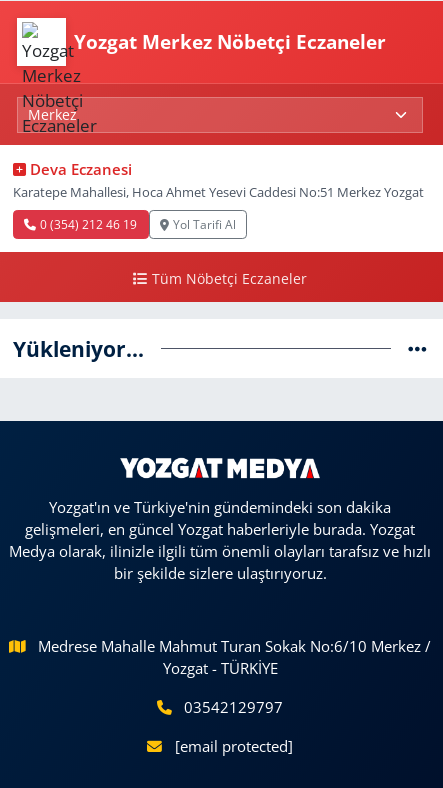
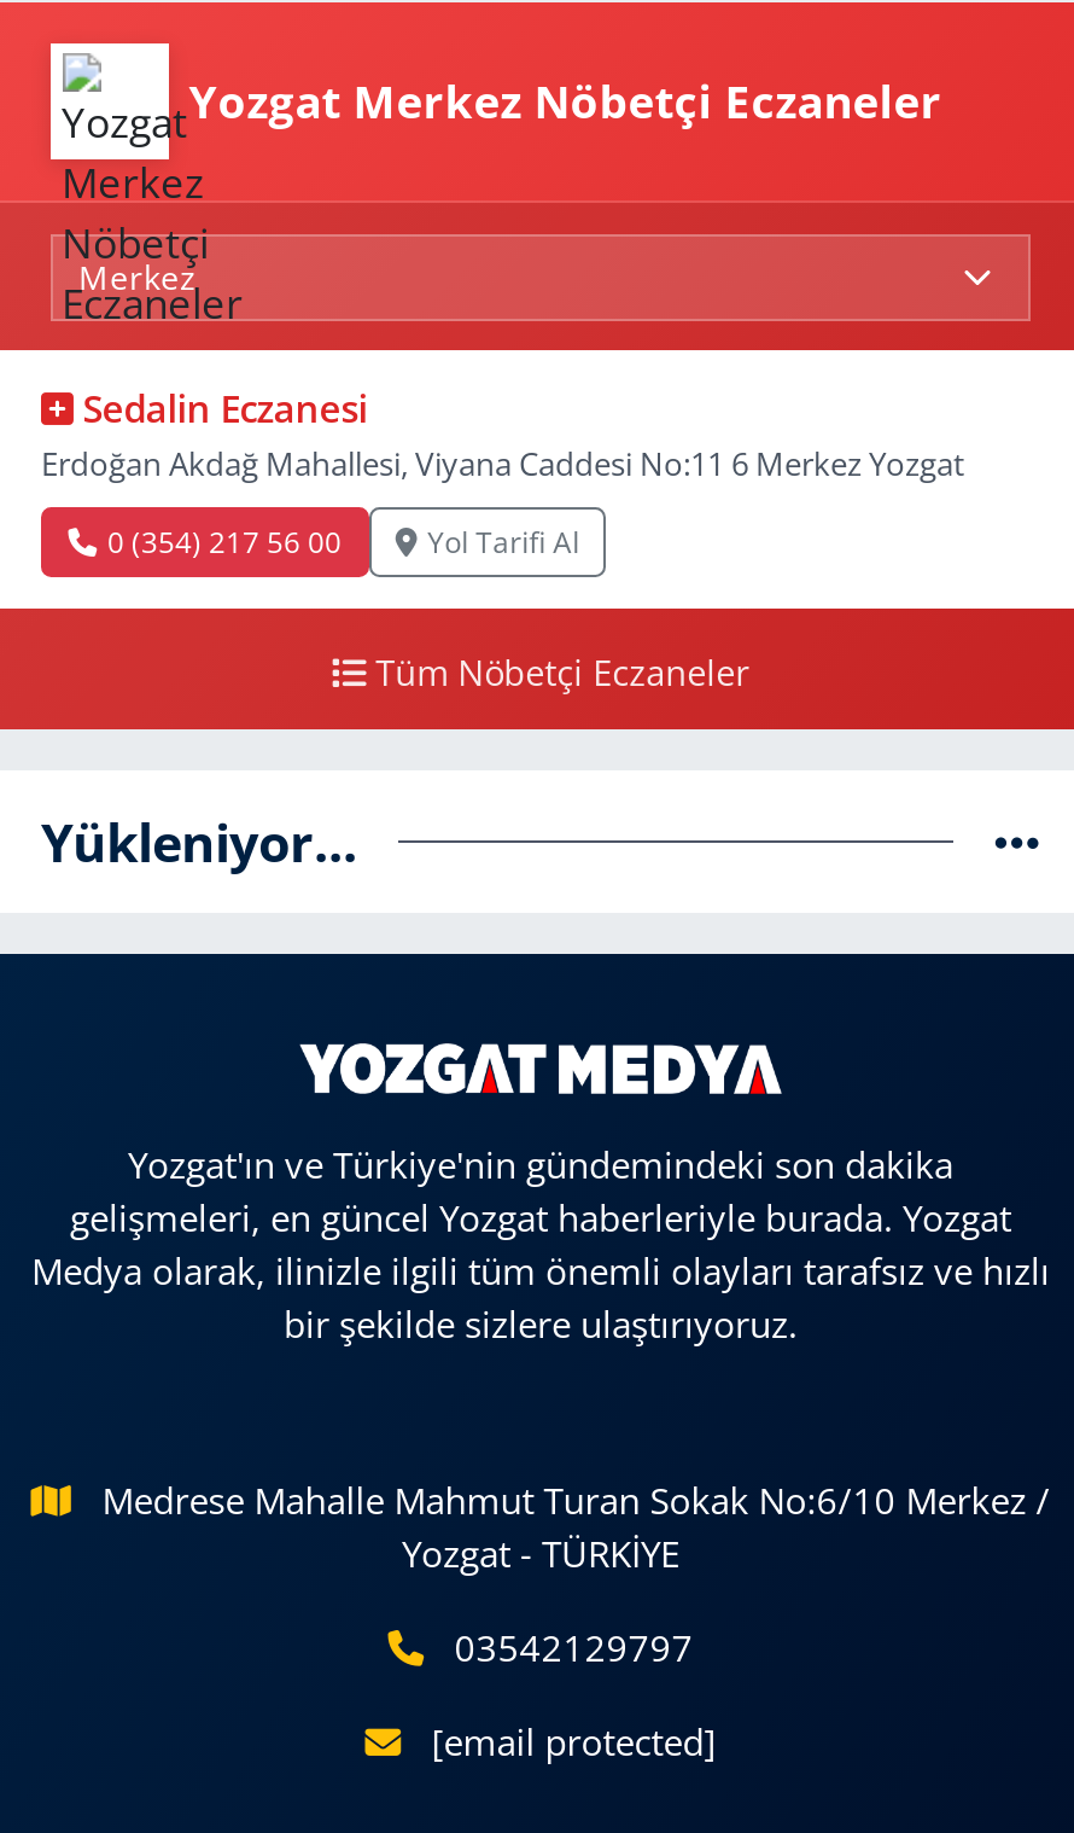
- Deva Eczanesi
+ Sedalin Eczanesi

- Karatepe Mahallesi, Hoca Ahmet Yesevi Caddesi No:51 Merkez Yozgat
+ Erdoğan Akdağ Mahallesi, Viyana Caddesi No:11 6 Merkez Yozgat

- 0 (354) 212 46 19
+ 0 (354) 217 56 00
